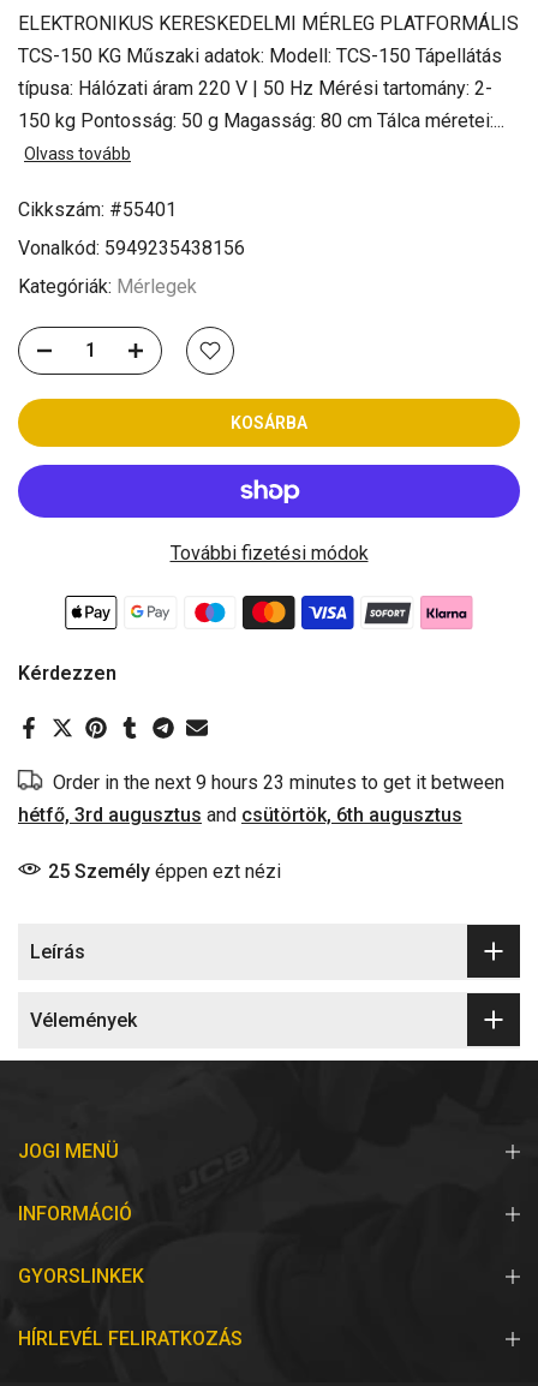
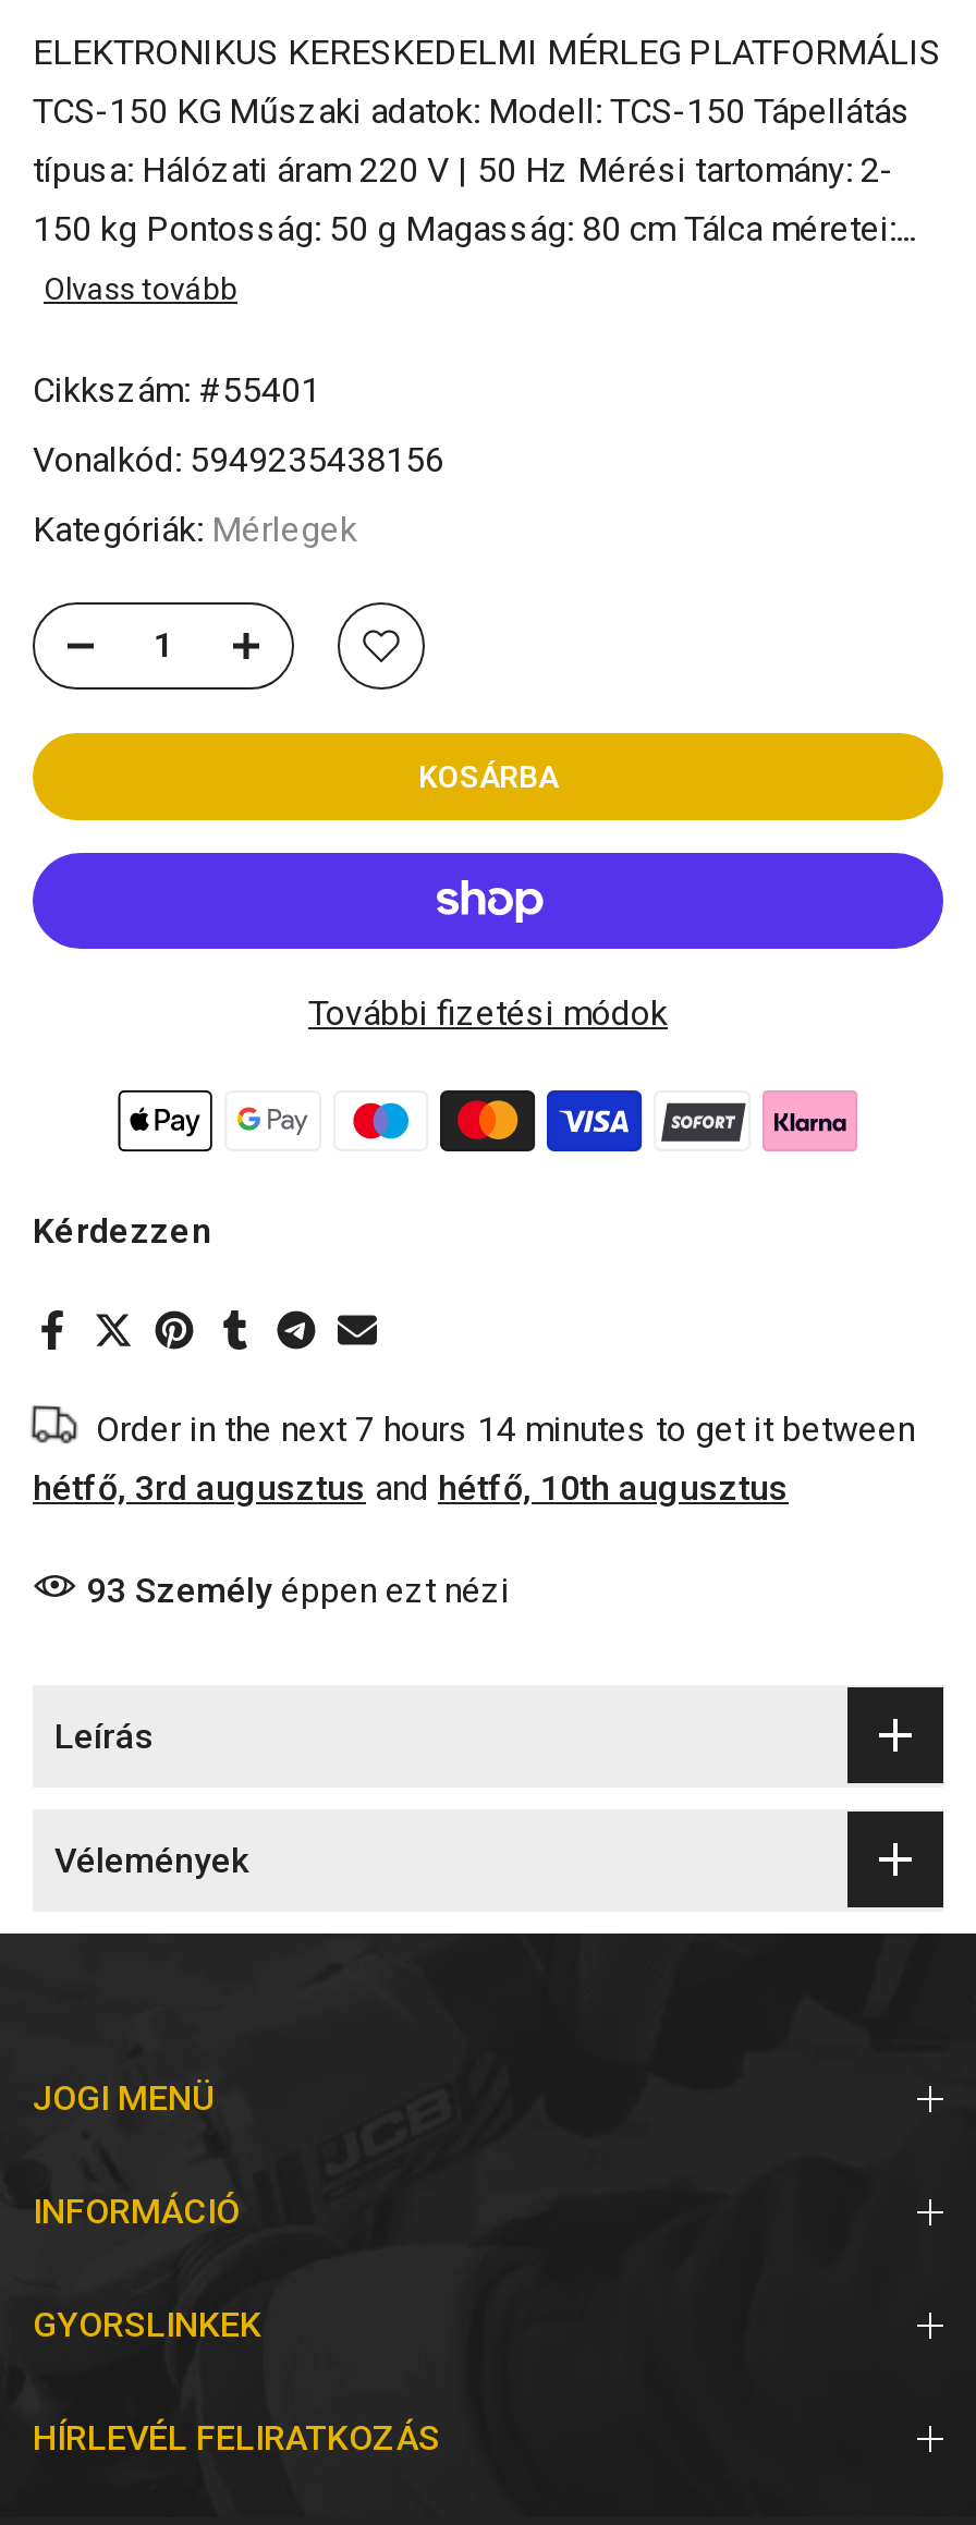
- Order in the next 9 hours 23 minutes to get it between
+ Order in the next 7 hours 14 minutes to get it between

- hétfő, 3rd augusztus and csütörtök, 6th augusztus
+ hétfő, 3rd augusztus and hétfő, 10th augusztus

- 25 Személy éppen ezt nézi
+ 93 Személy éppen ezt nézi
